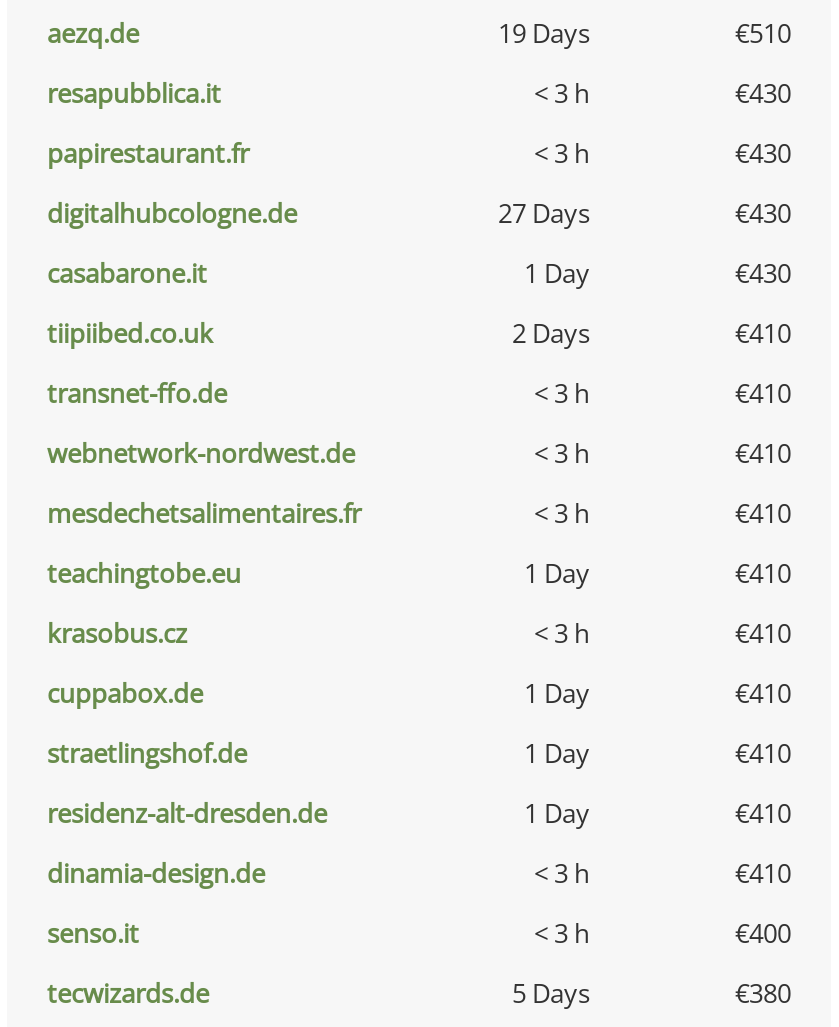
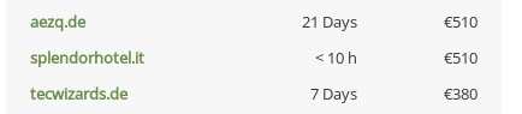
- 19 Days
+ 21 Days

- resapubblica.it
- < 3 h
- €430
- papirestaurant.fr
- < 3 h
- €430
- digitalhubcologne.de
- 27 Days
- €430
- casabarone.it
- 1 Day
- €430
- tiipiibed.co.uk
- 2 Days
- €410
- transnet-ffo.de
- < 3 h
- €410
- webnetwork-nordwest.de
- < 3 h
- €410
- mesdechetsalimentaires.fr
- < 3 h
- €410
- teachingtobe.eu
- 1 Day
- €410
- krasobus.cz
- < 3 h
- €410
- cuppabox.de
- 1 Day
- €410
- straetlingshof.de
- 1 Day
- €410
- residenz-alt-dresden.de
- 1 Day
- €410
- dinamia-design.de
- < 3 h
- €410
- senso.it
- < 3 h
- €400
+ splendorhotel.it
+ < 10 h
+ €510

- 5 Days
+ 7 Days
